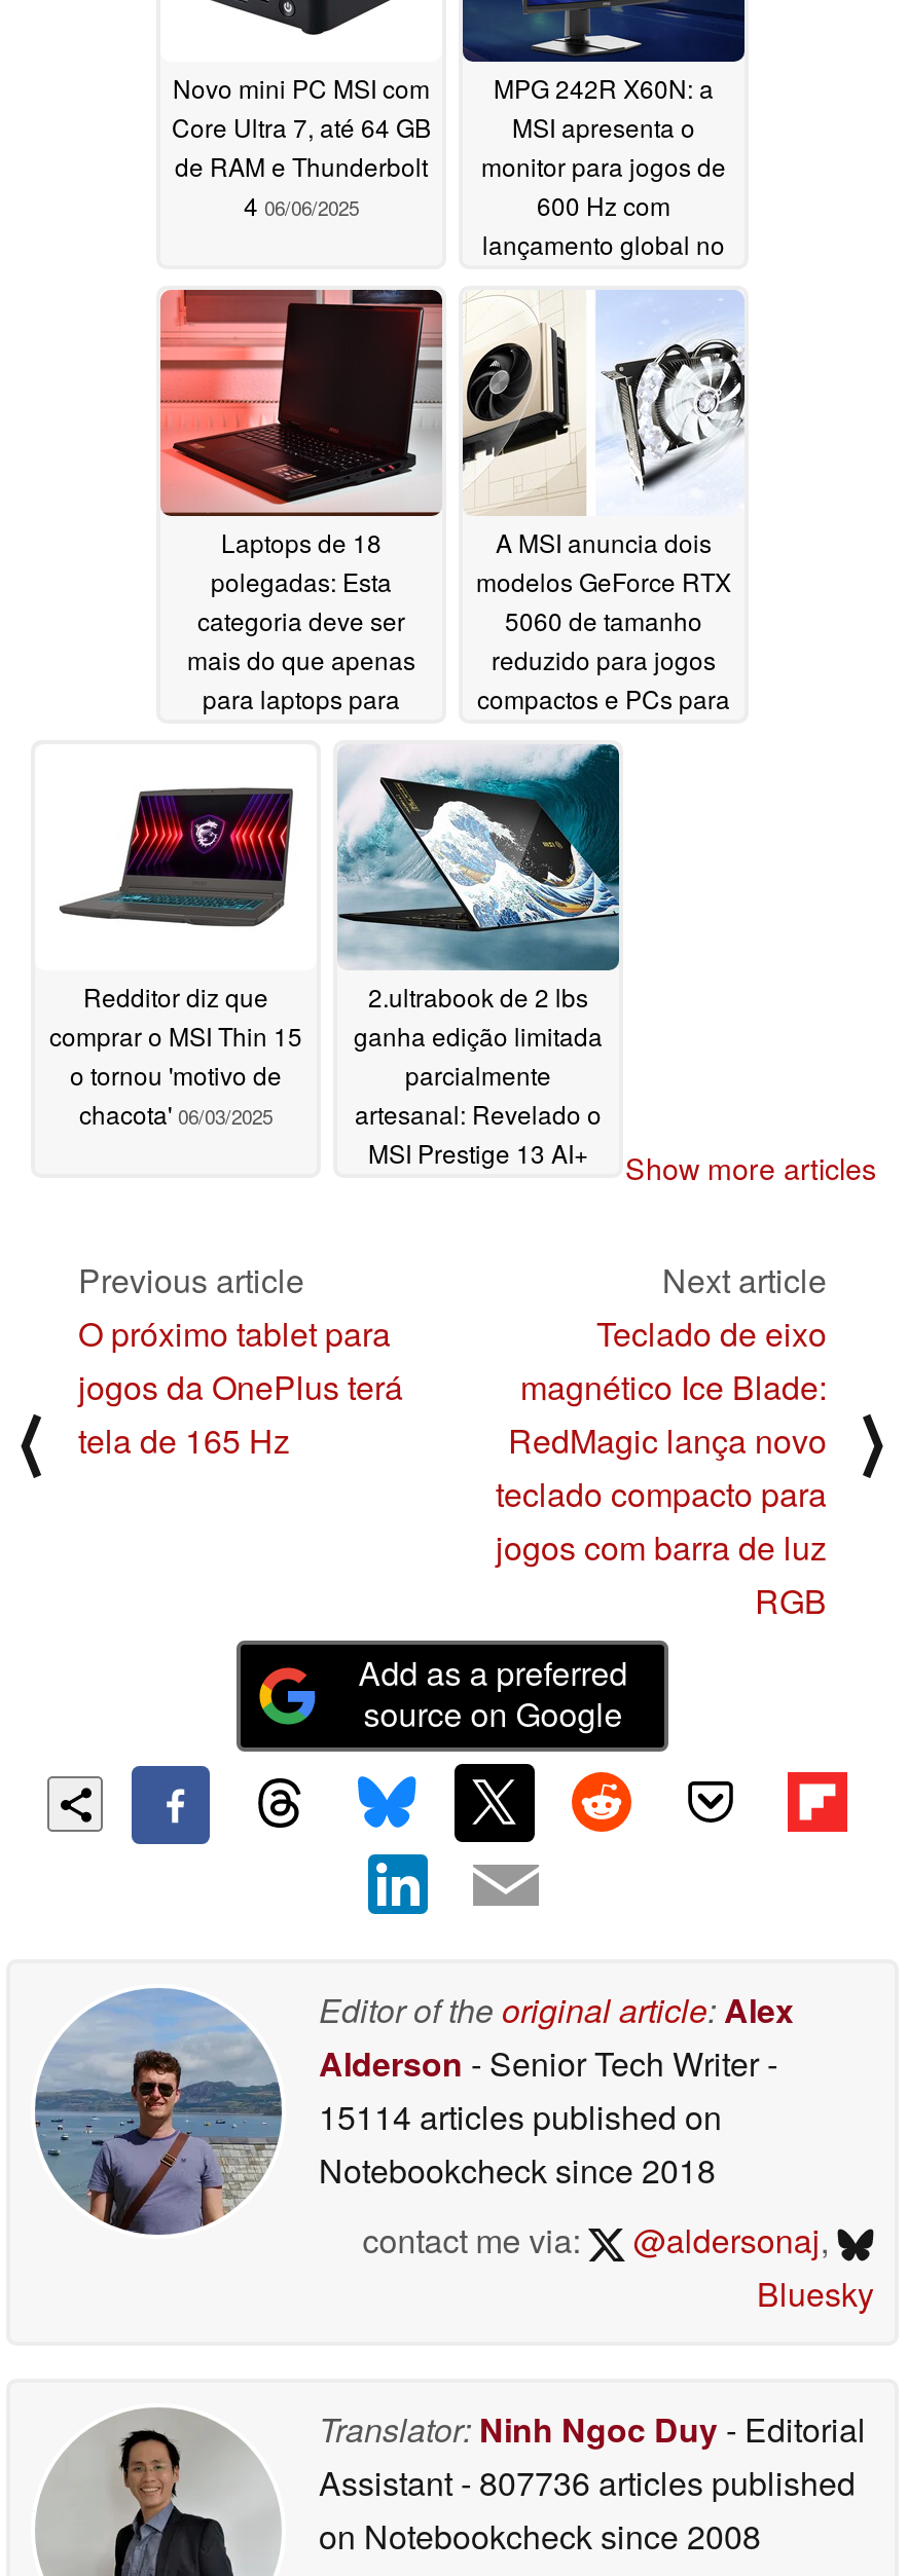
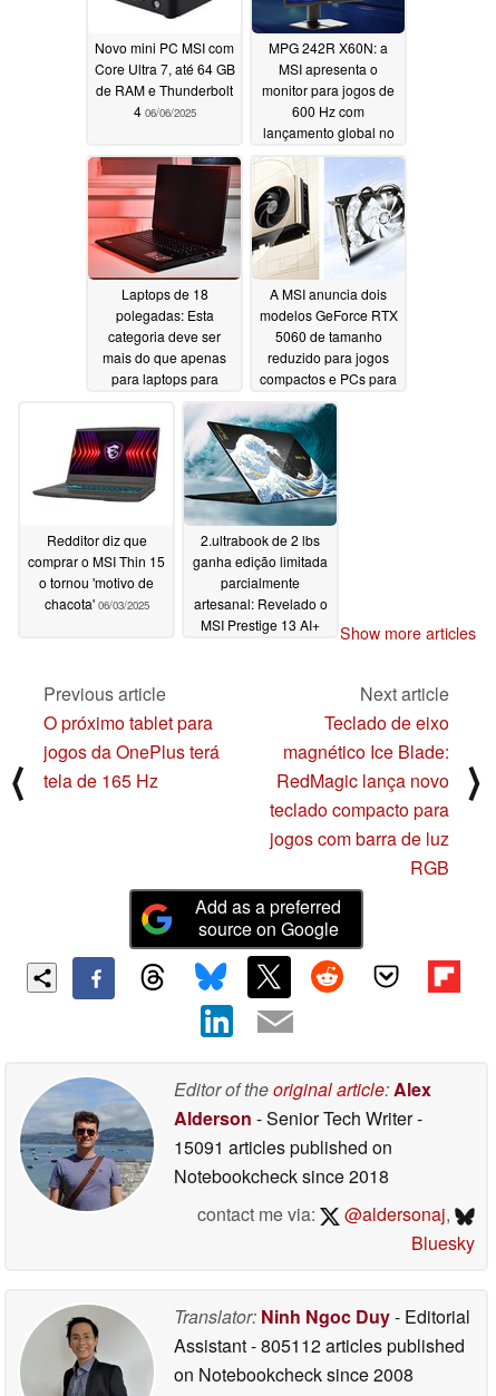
- 15114 articles published on
+ 15091 articles published on

- Assistant - 807736 articles published
+ Assistant - 805112 articles published
